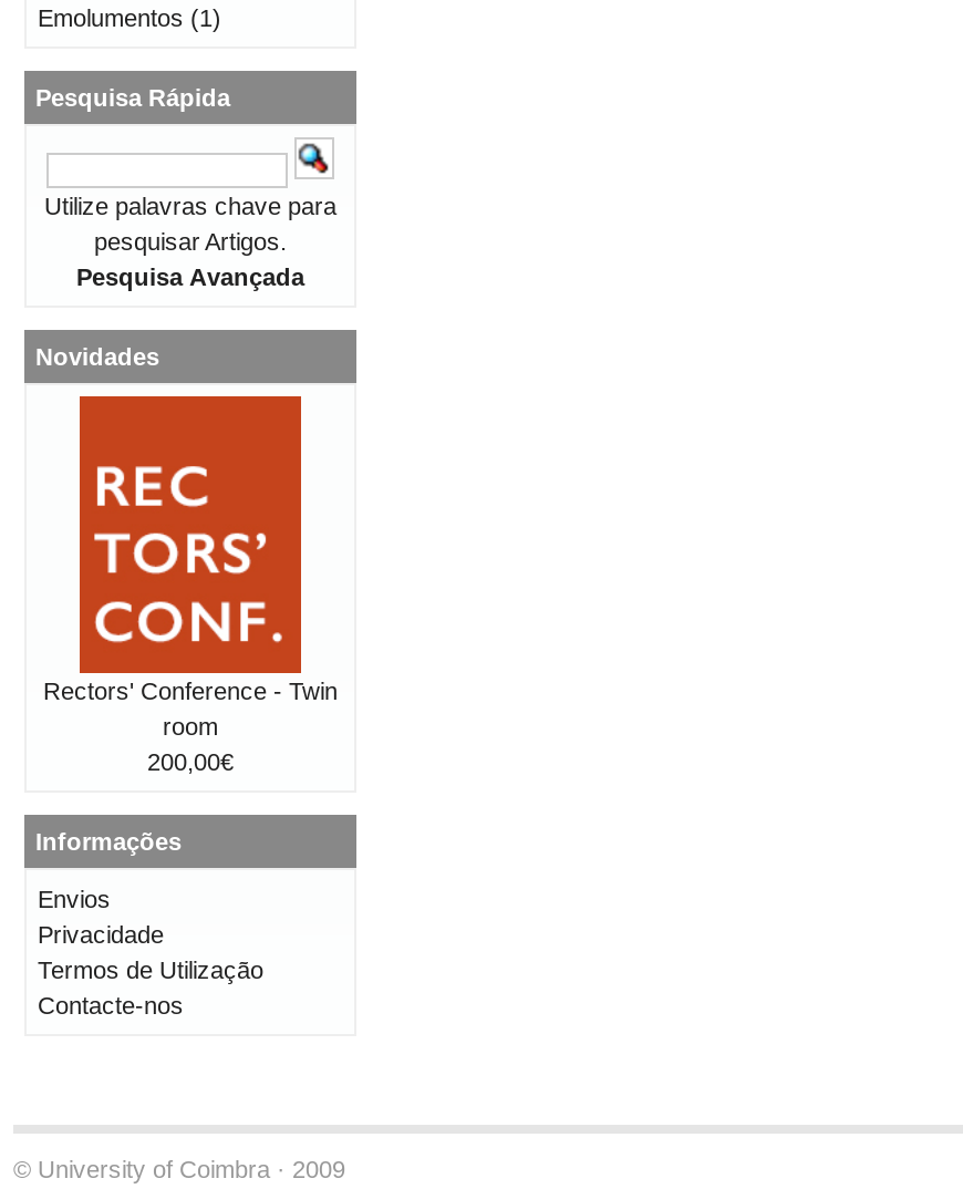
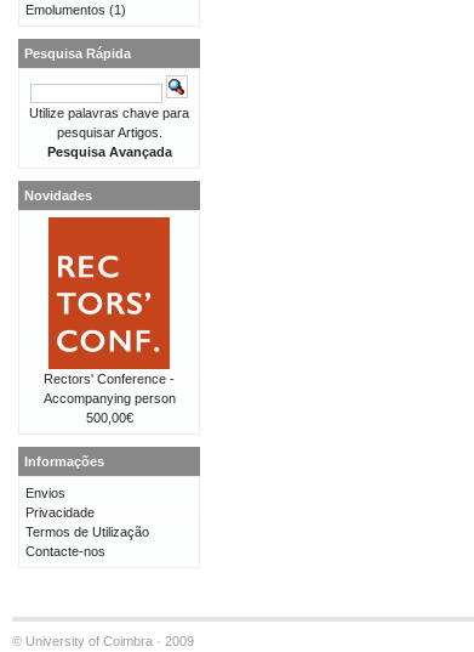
- Rectors' Conference - Twin
- room
- 200,00€
+ Rectors' Conference -
+ Accompanying person
+ 500,00€
